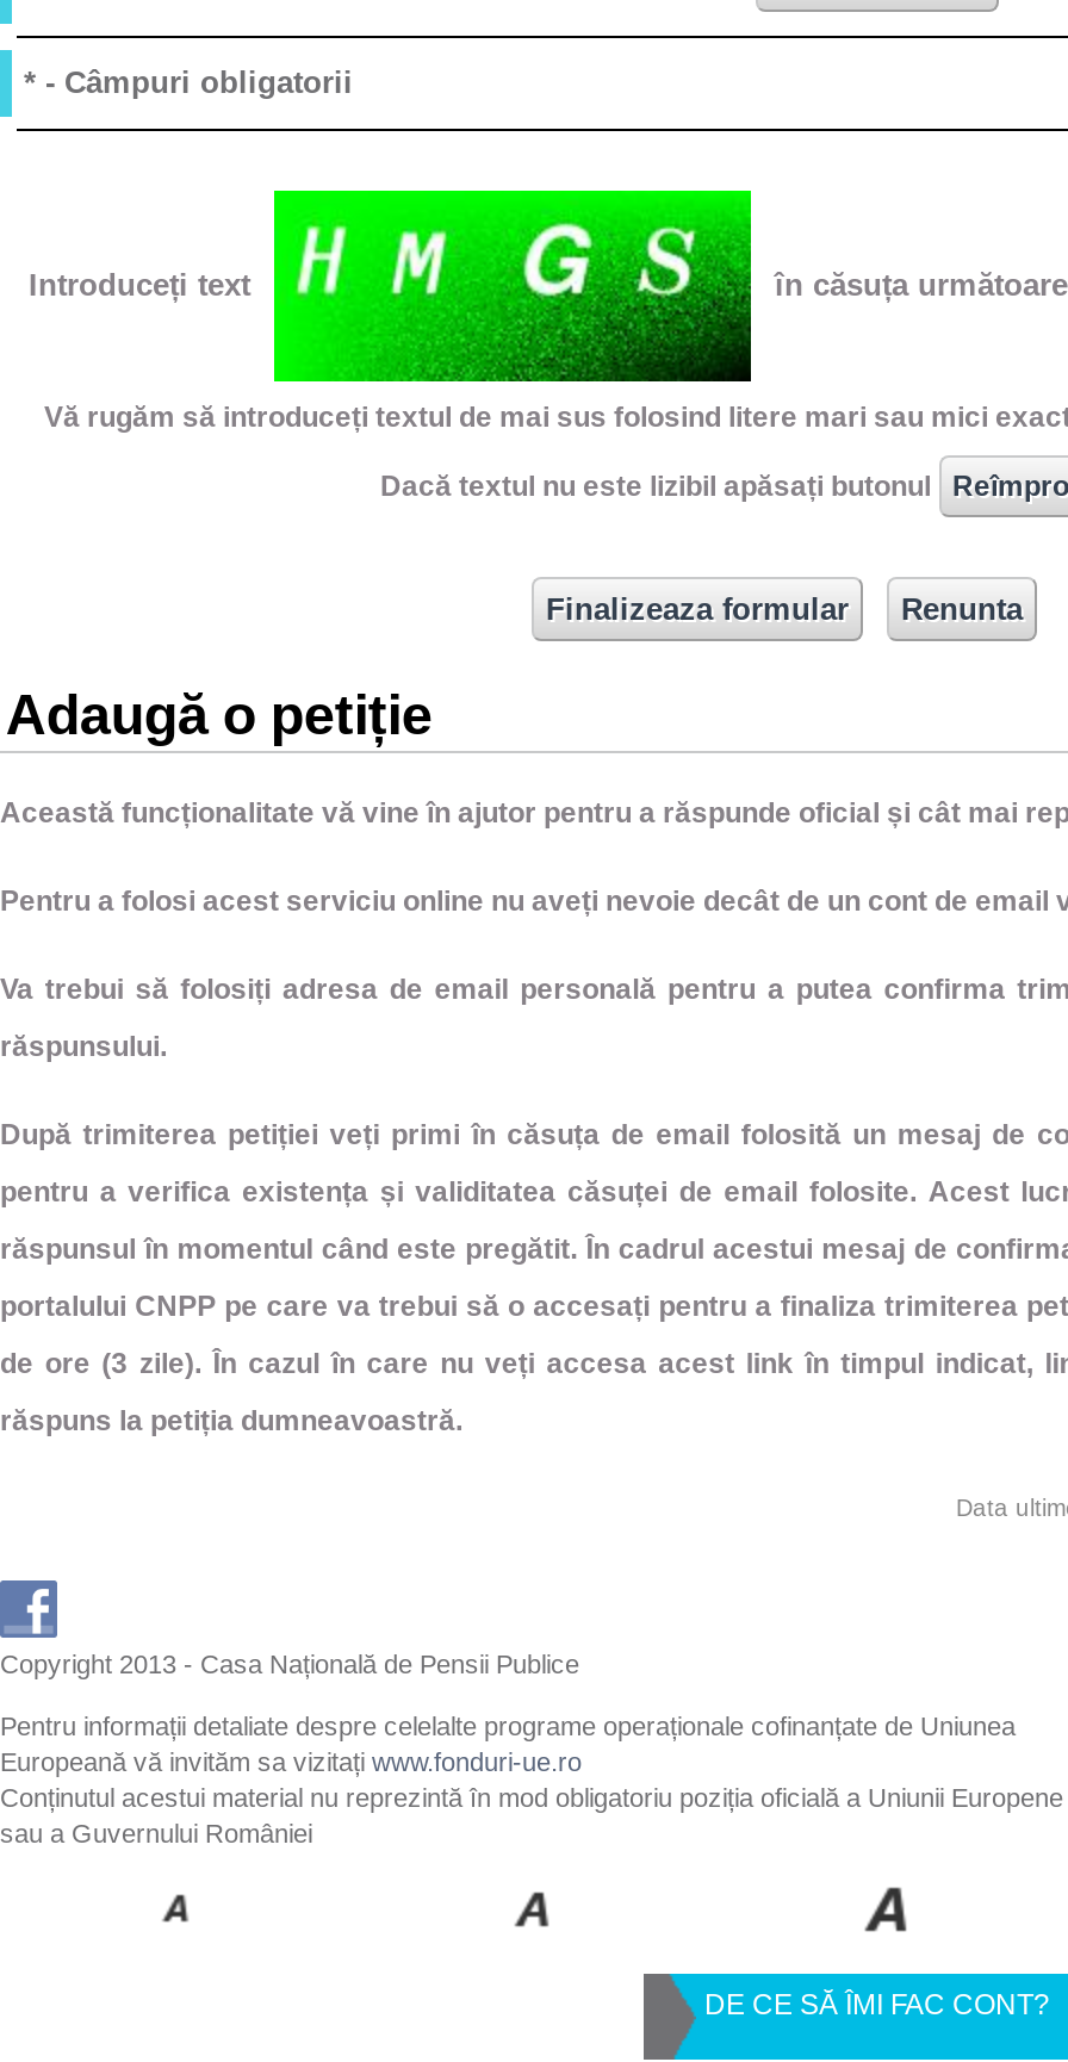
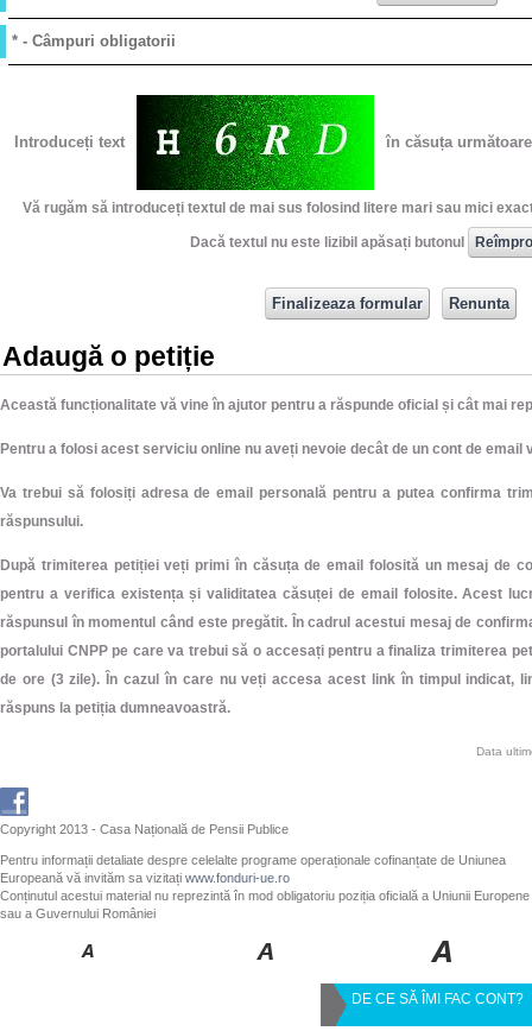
- [image]
+ [image]
